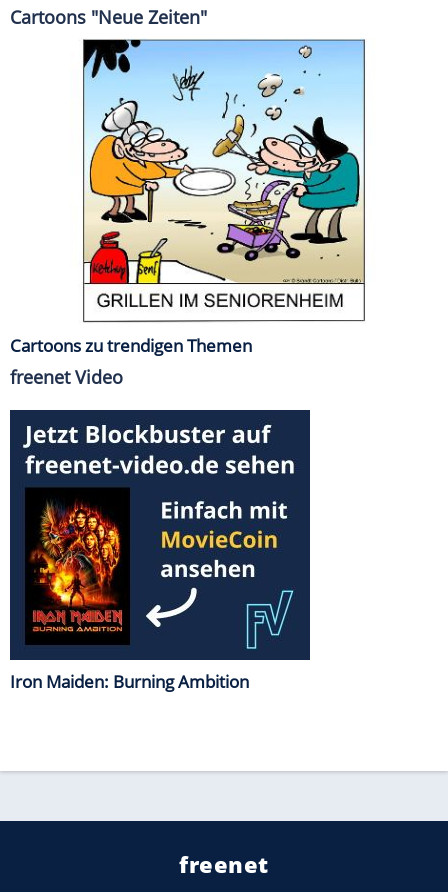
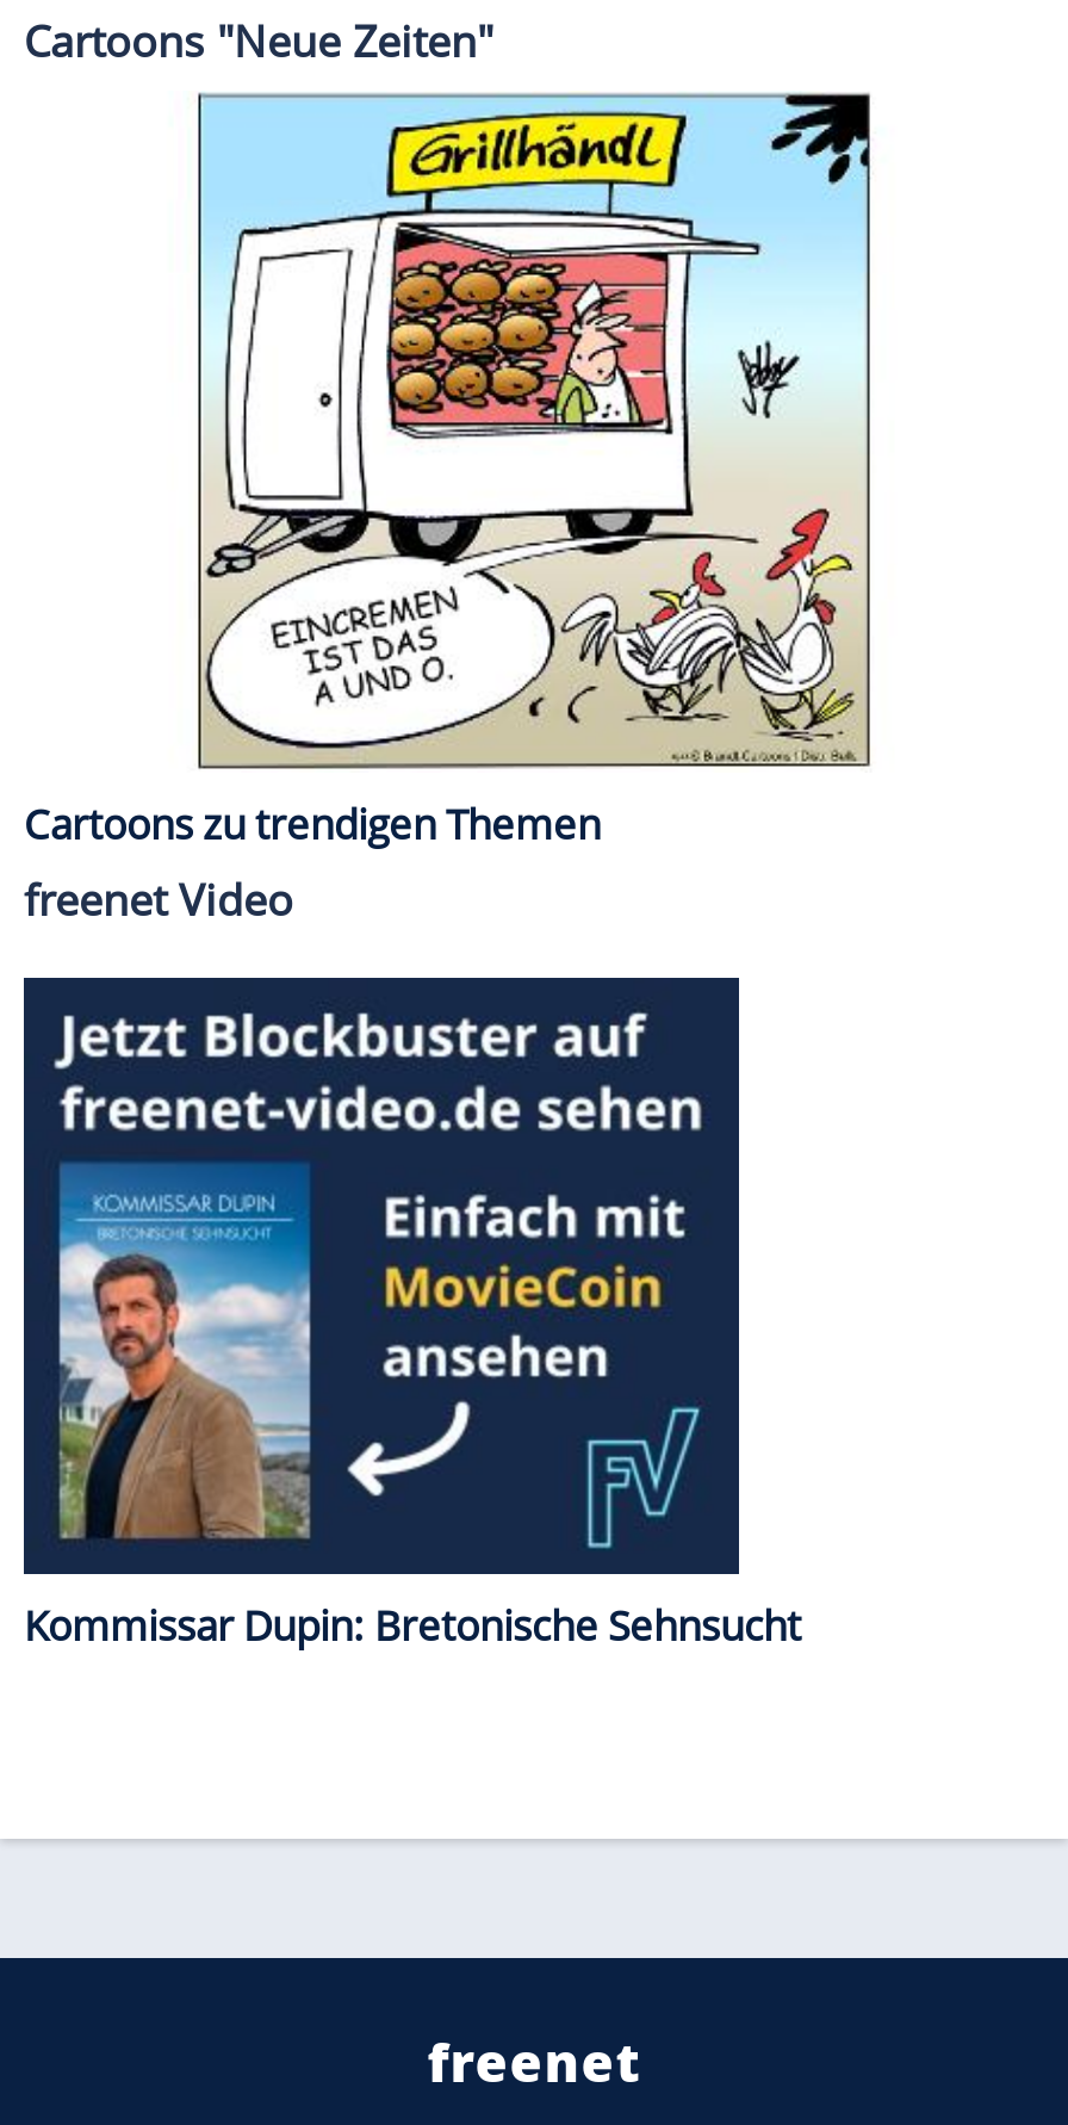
- [image]
+ [image]

- [image]
- Iron Maiden: Burning Ambition
+ [image]
+ Kommissar Dupin: Bretonische Sehnsucht
